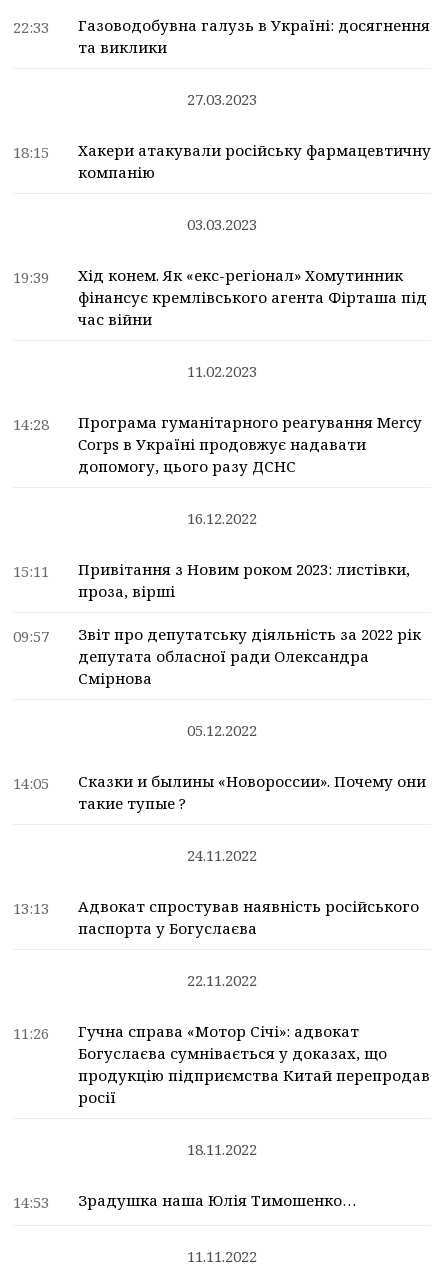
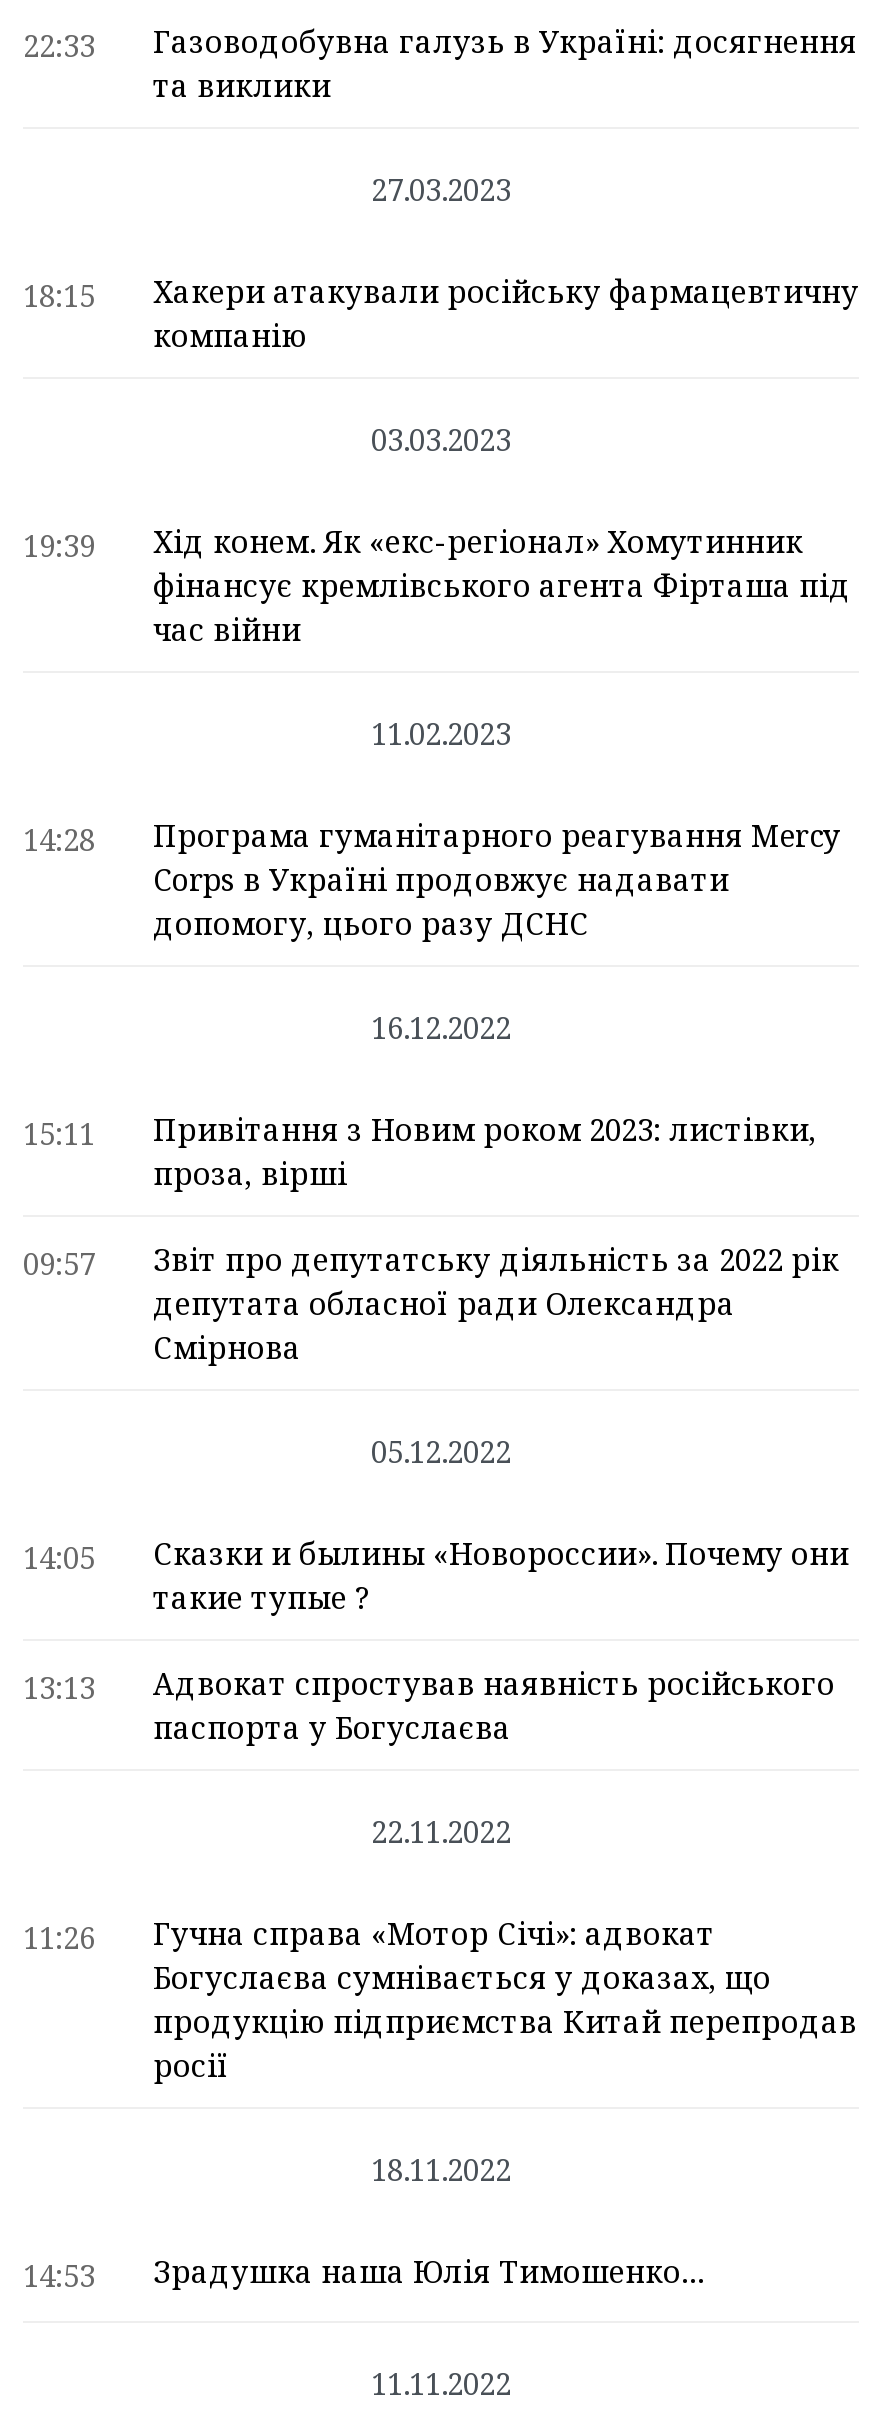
- 24.11.2022
